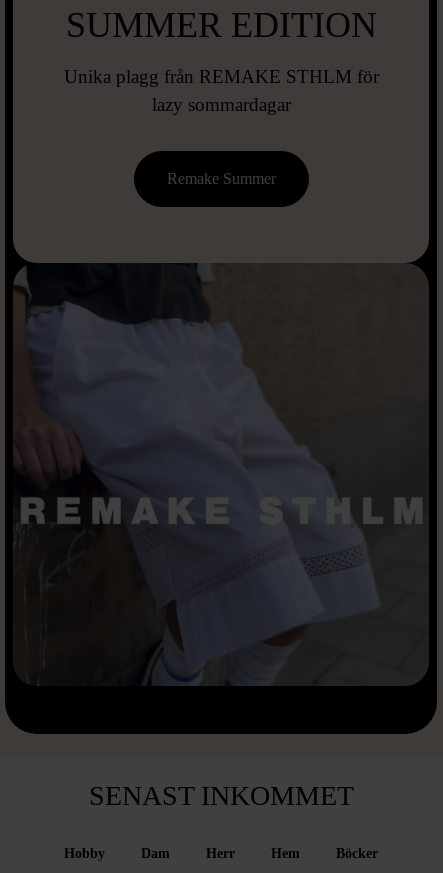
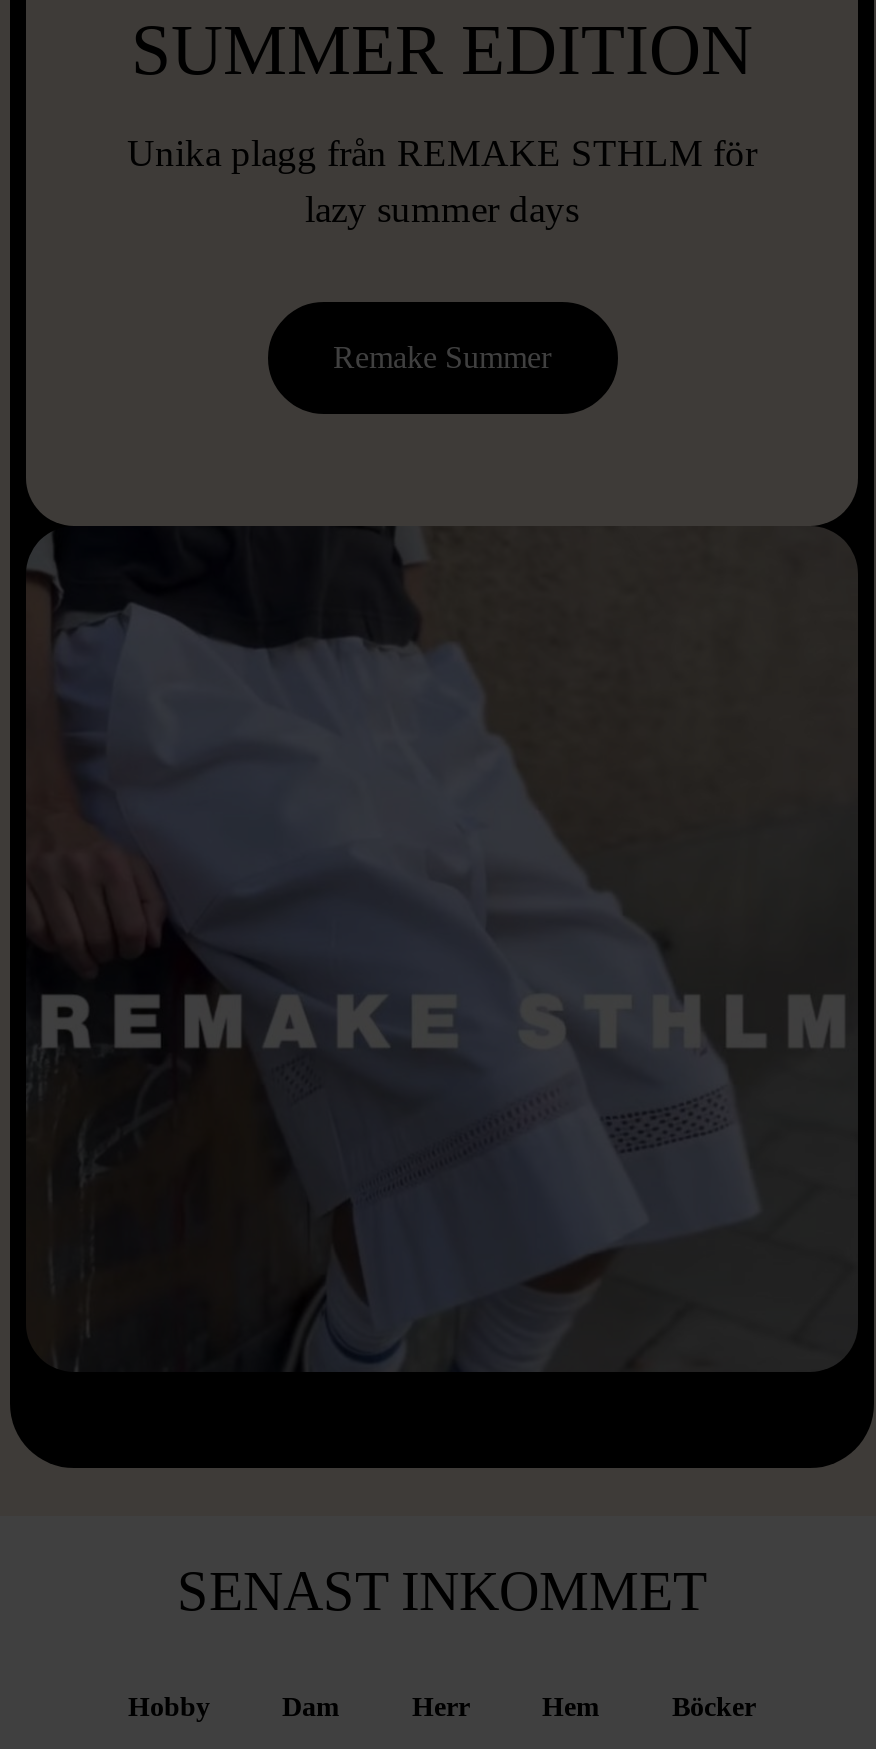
- lazy sommardagar
+ lazy summer days
